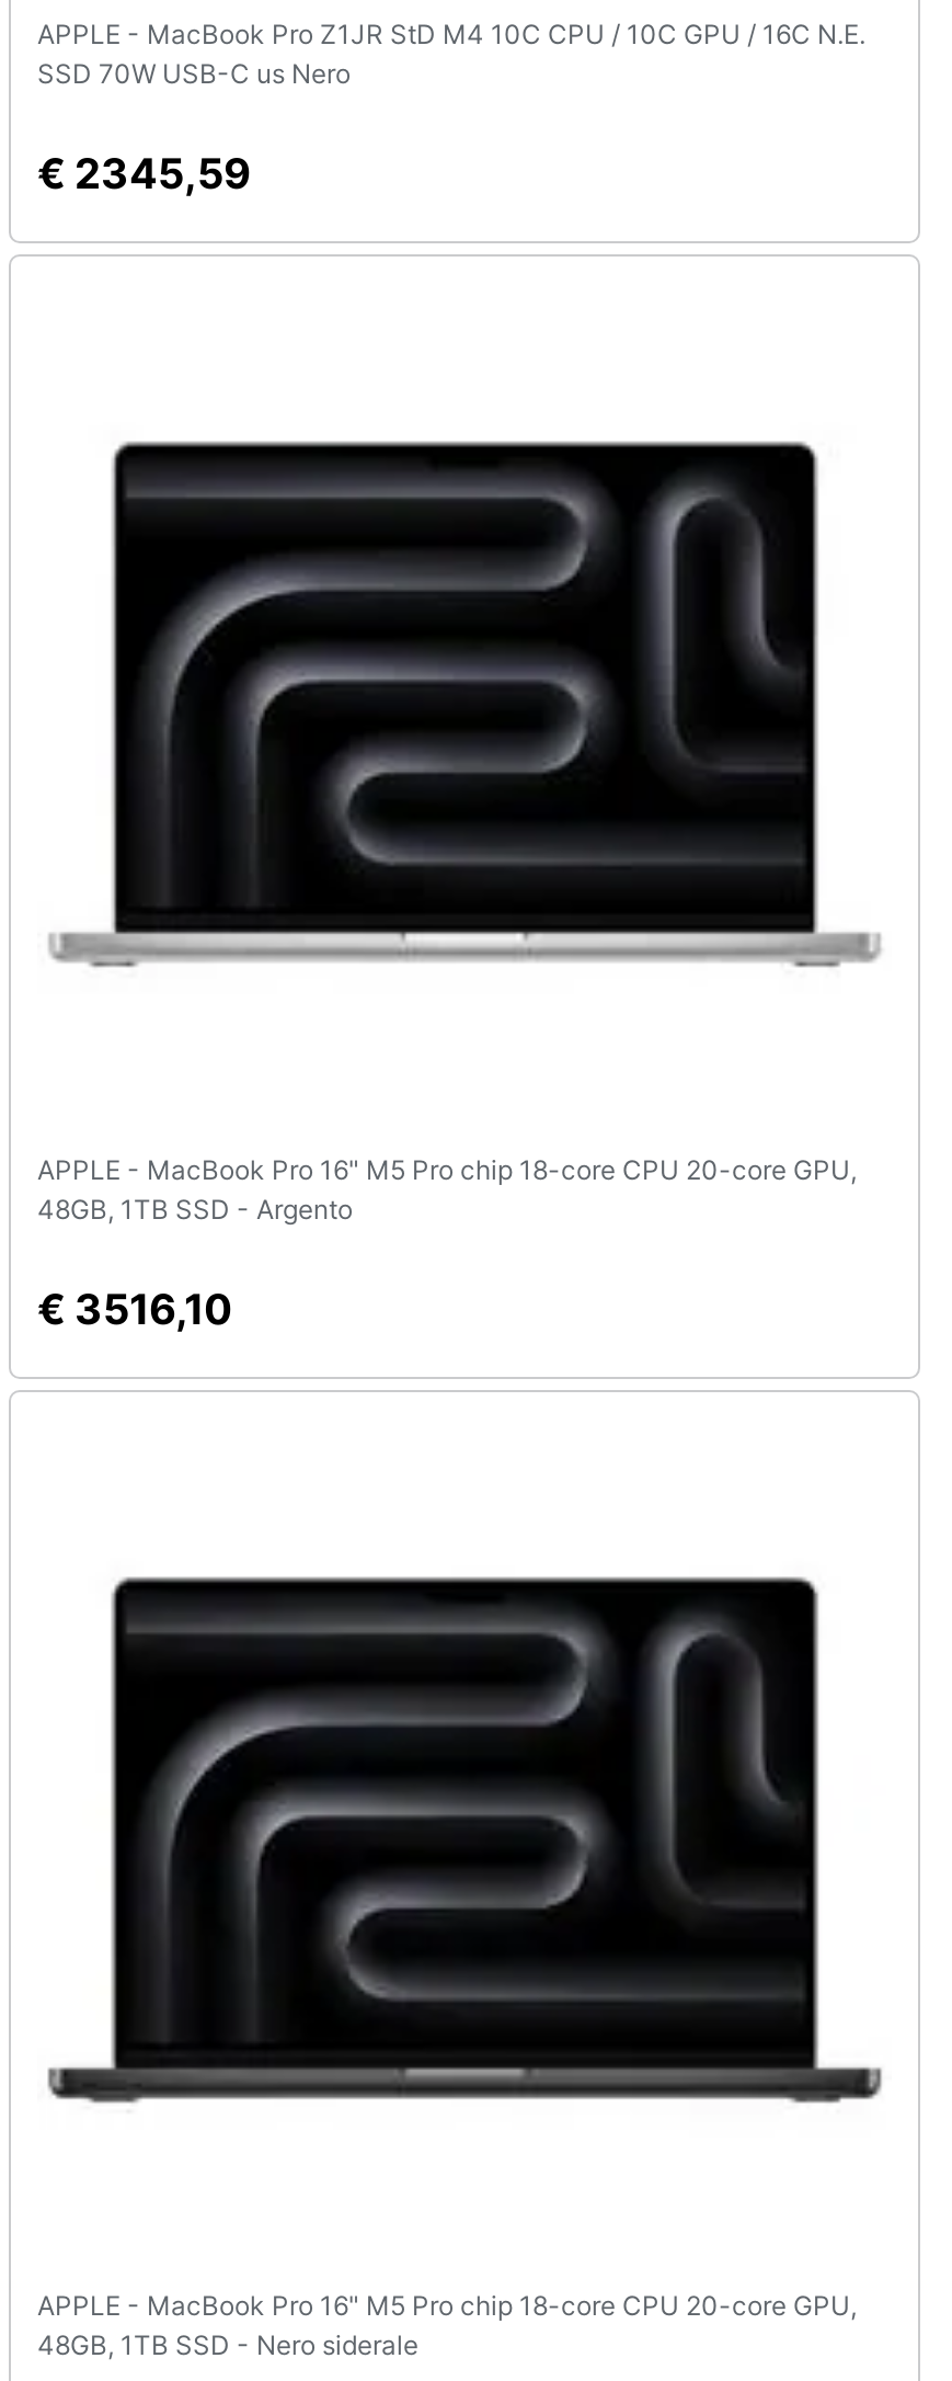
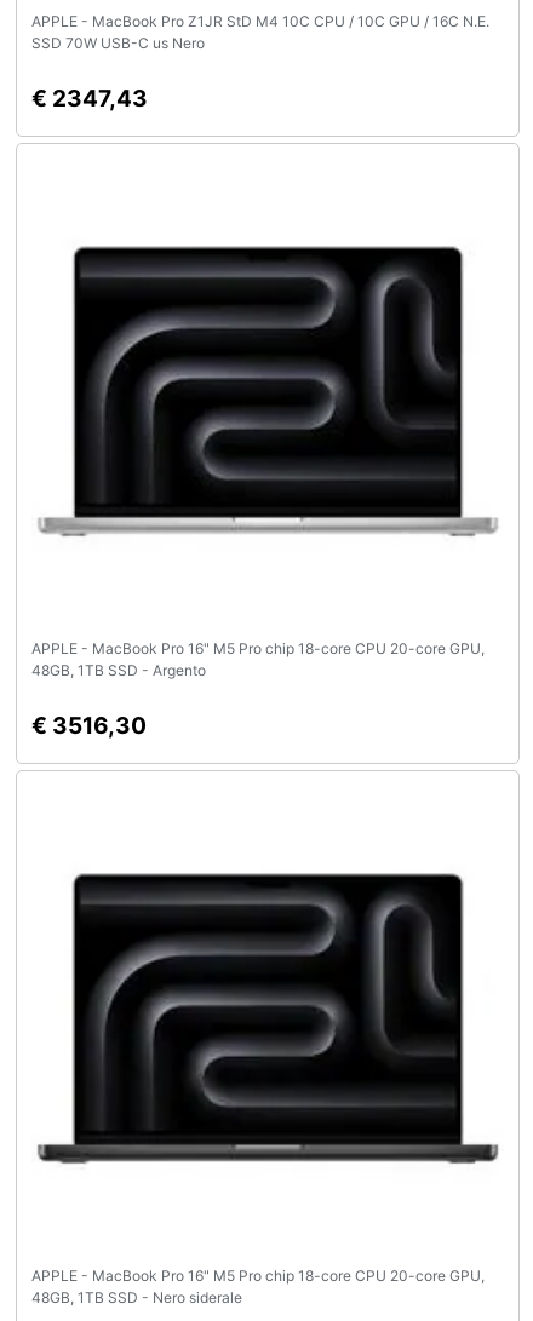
- € 2345,59
+ € 2347,43

- € 3516,10
+ € 3516,30
